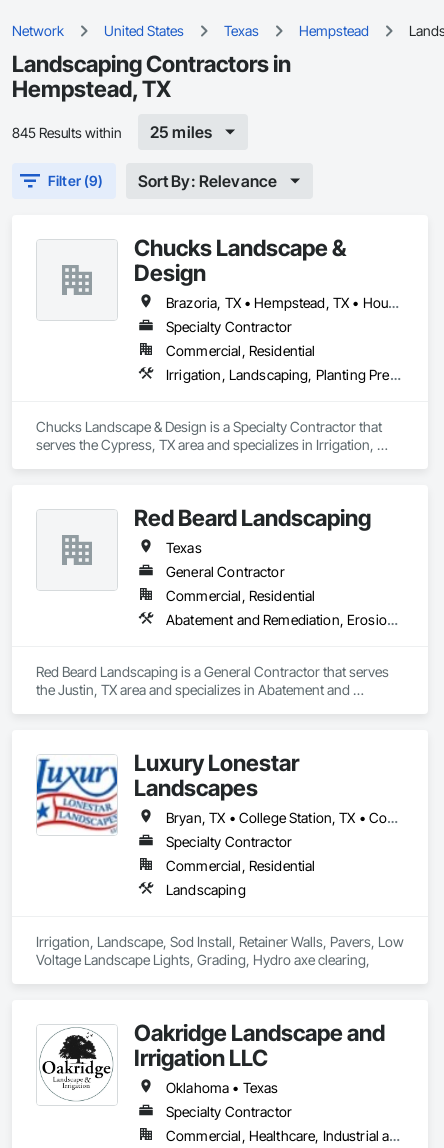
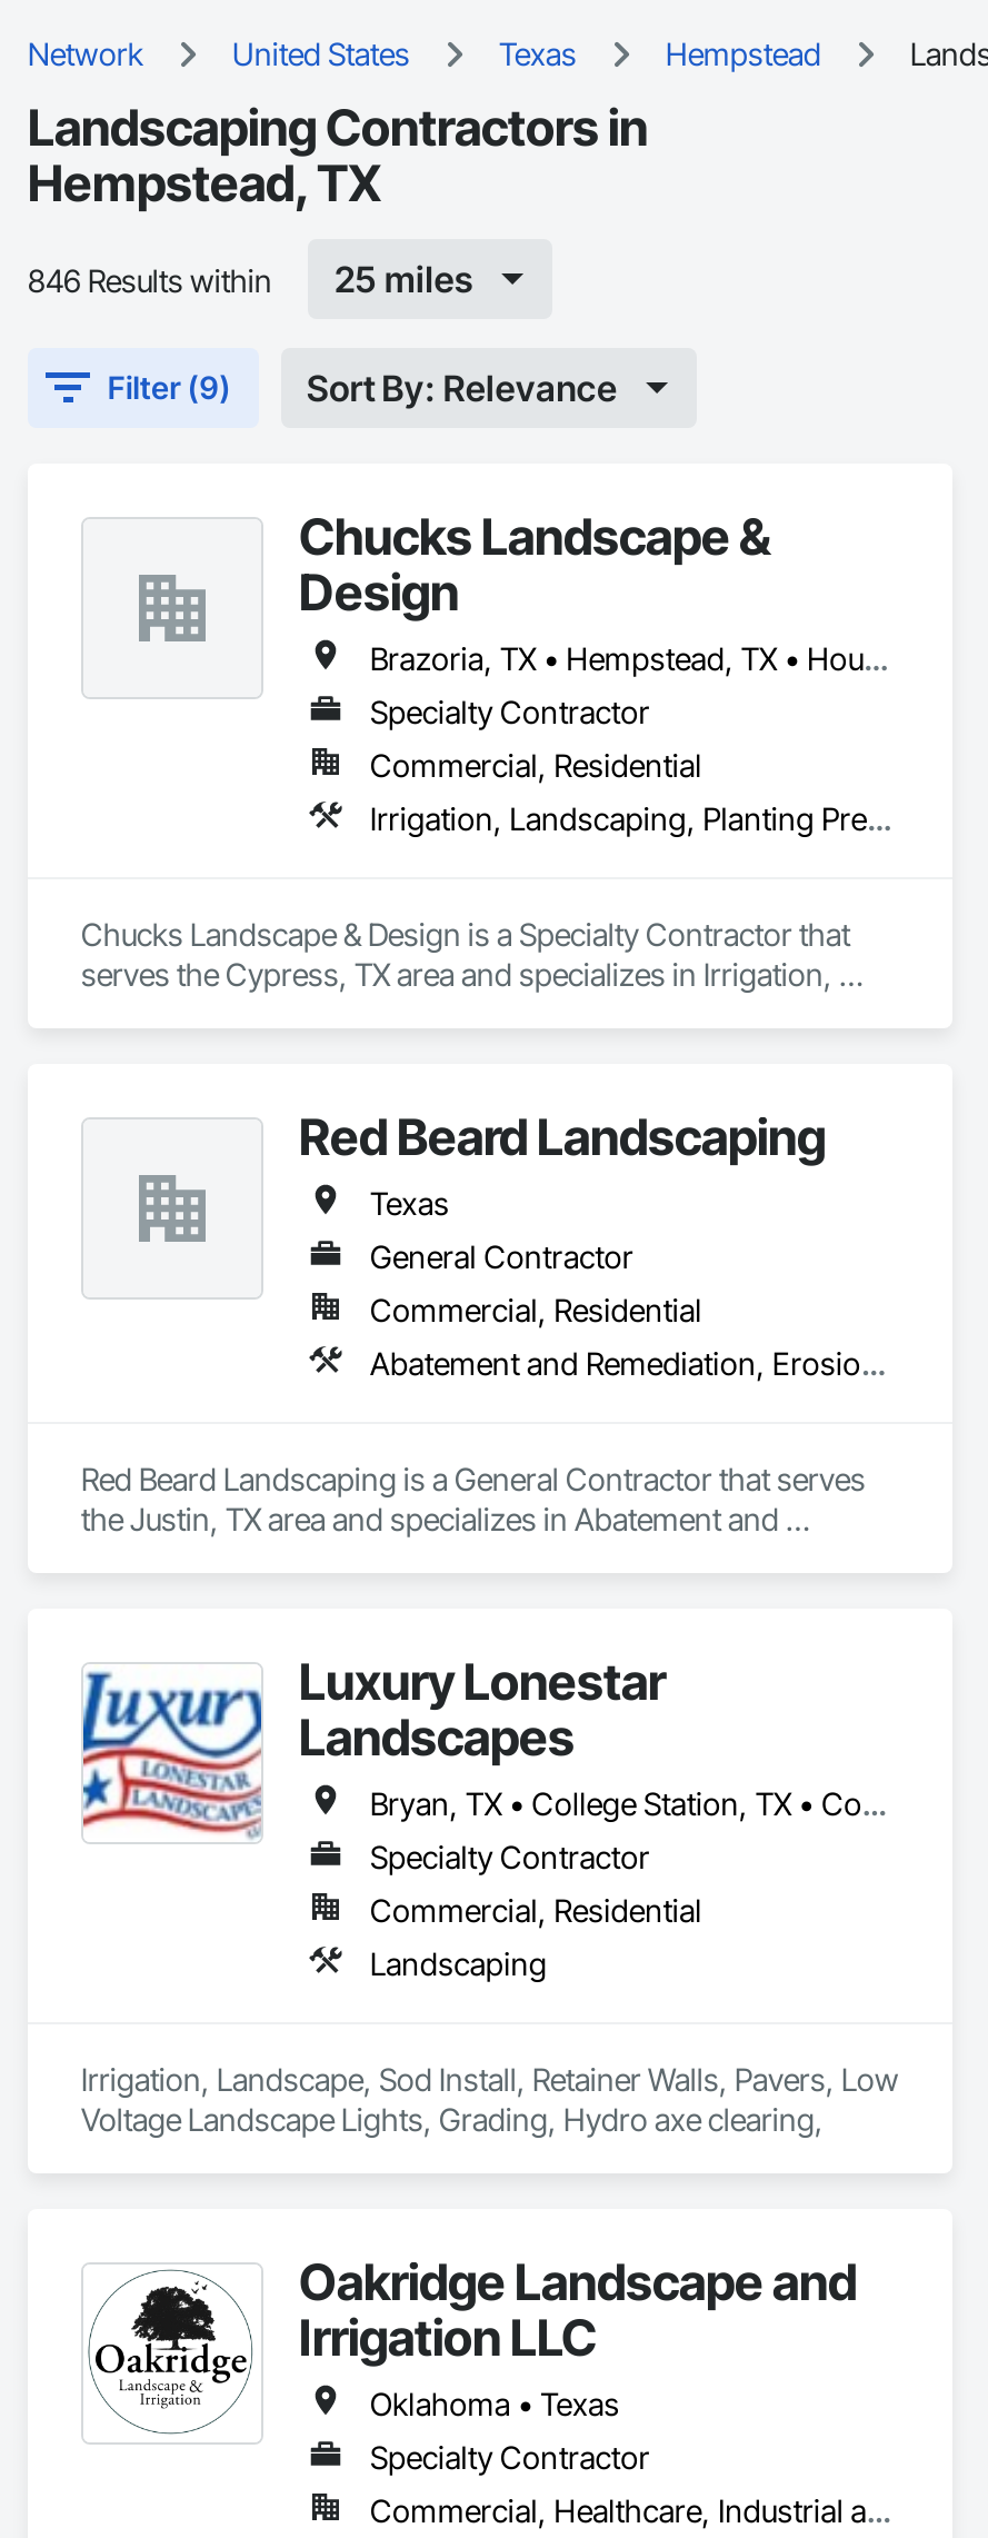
- 845 Results within
+ 846 Results within
